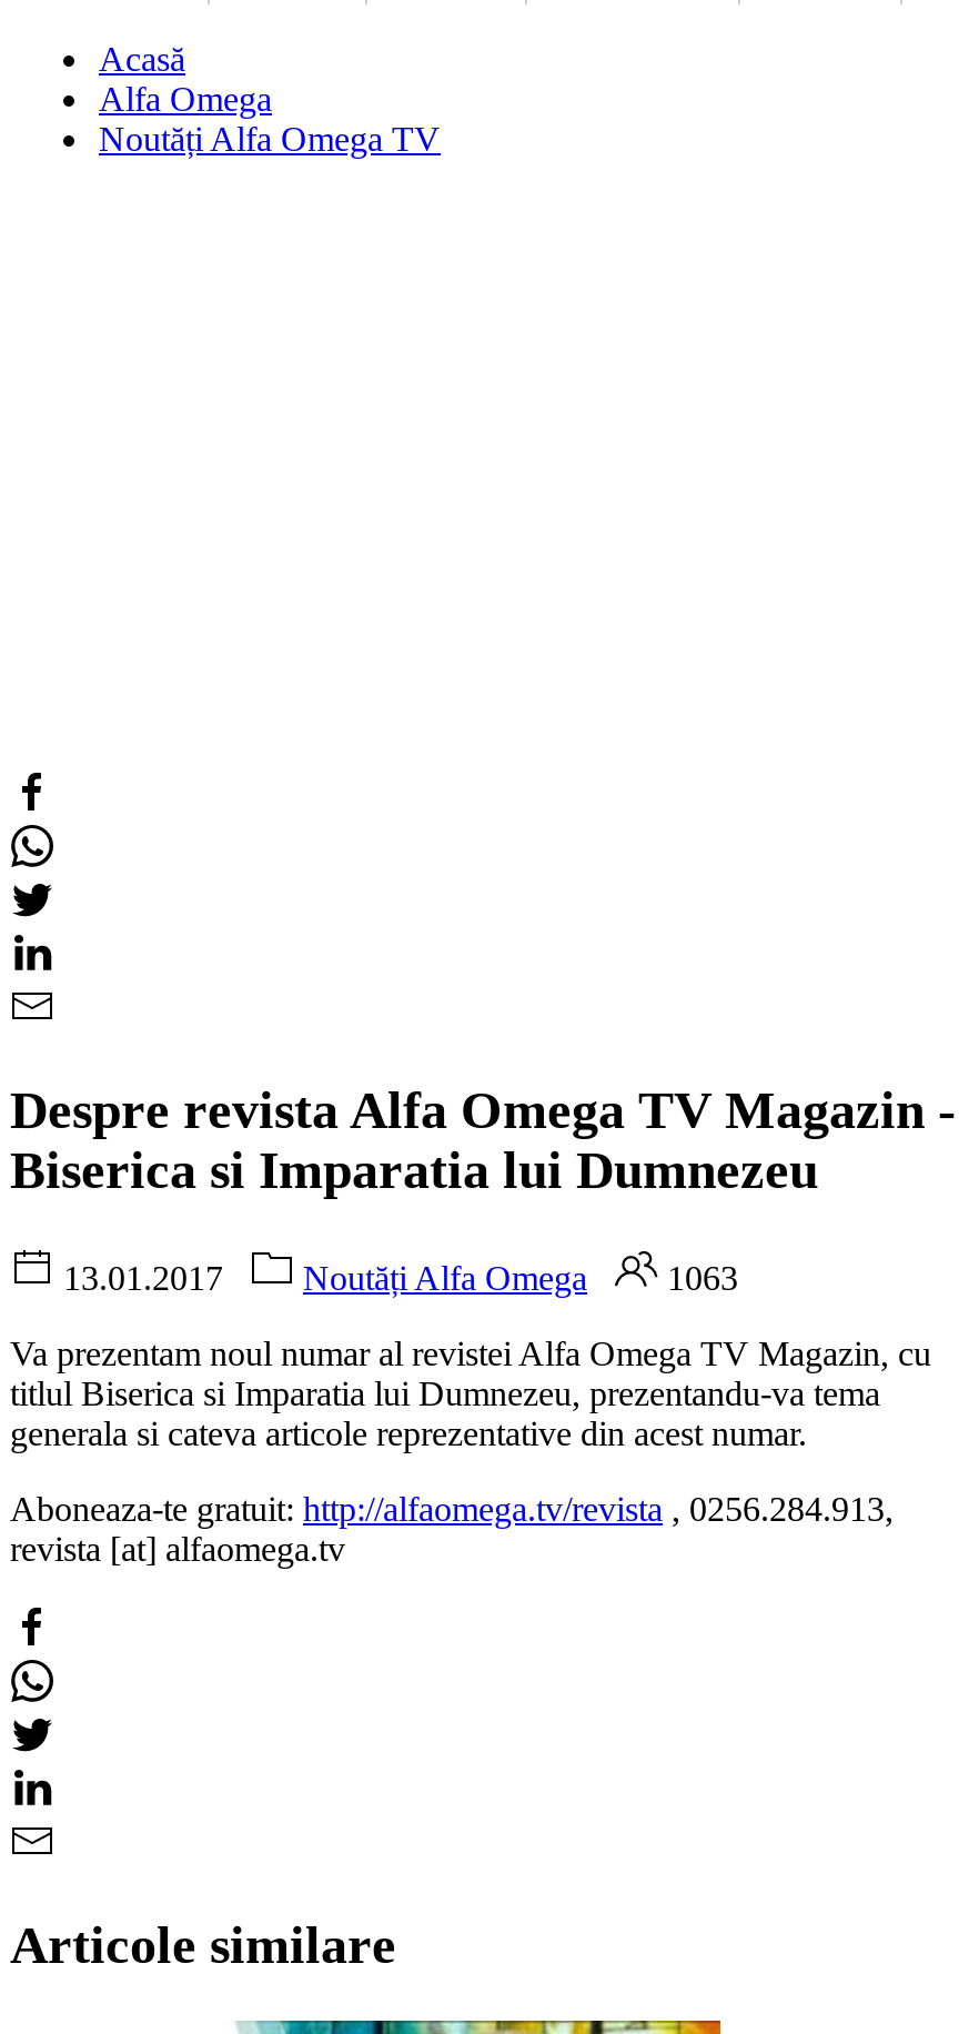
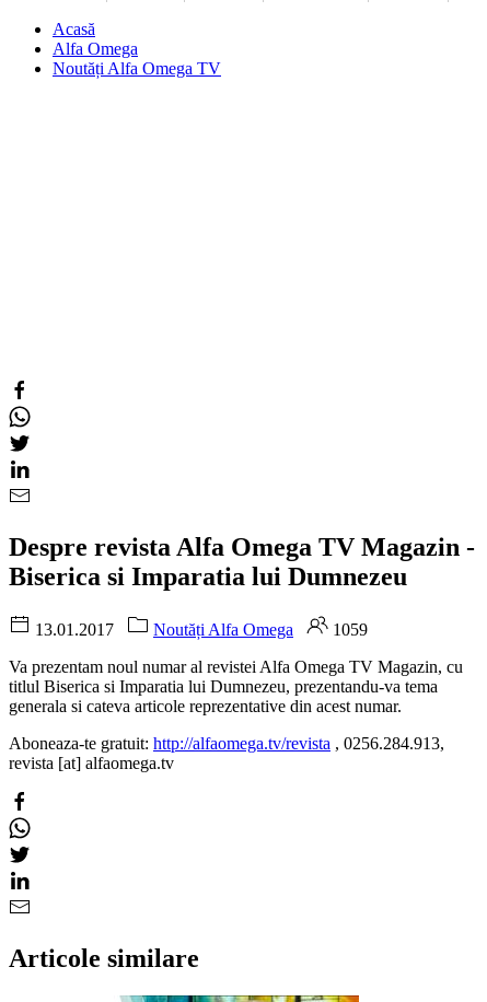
- Noutăți Alfa Omega 1063
+ Noutăți Alfa Omega 1059
